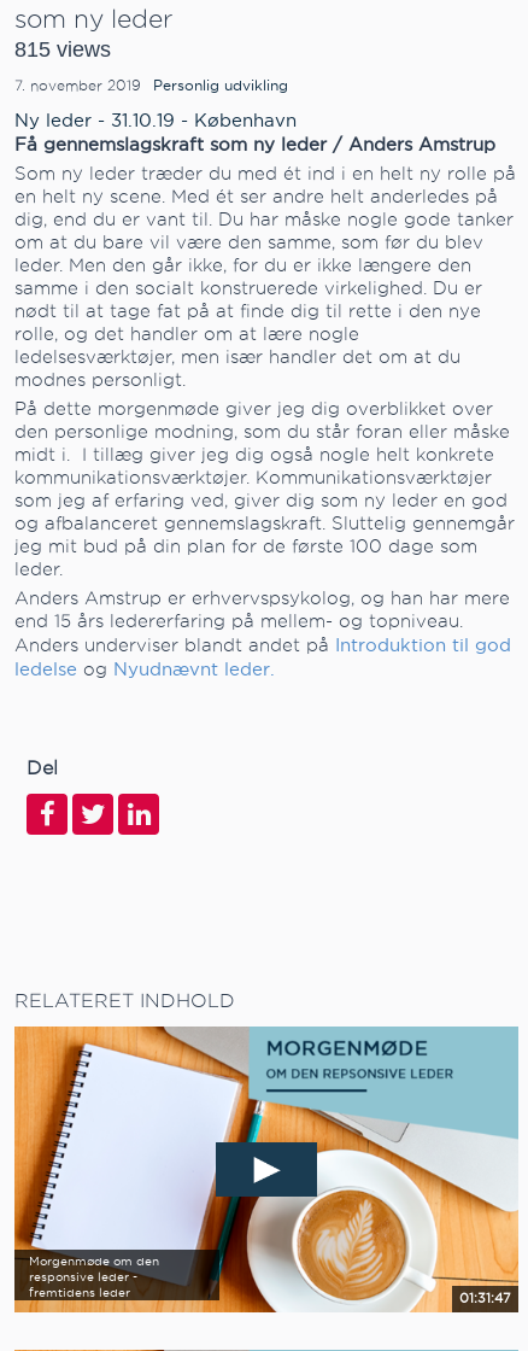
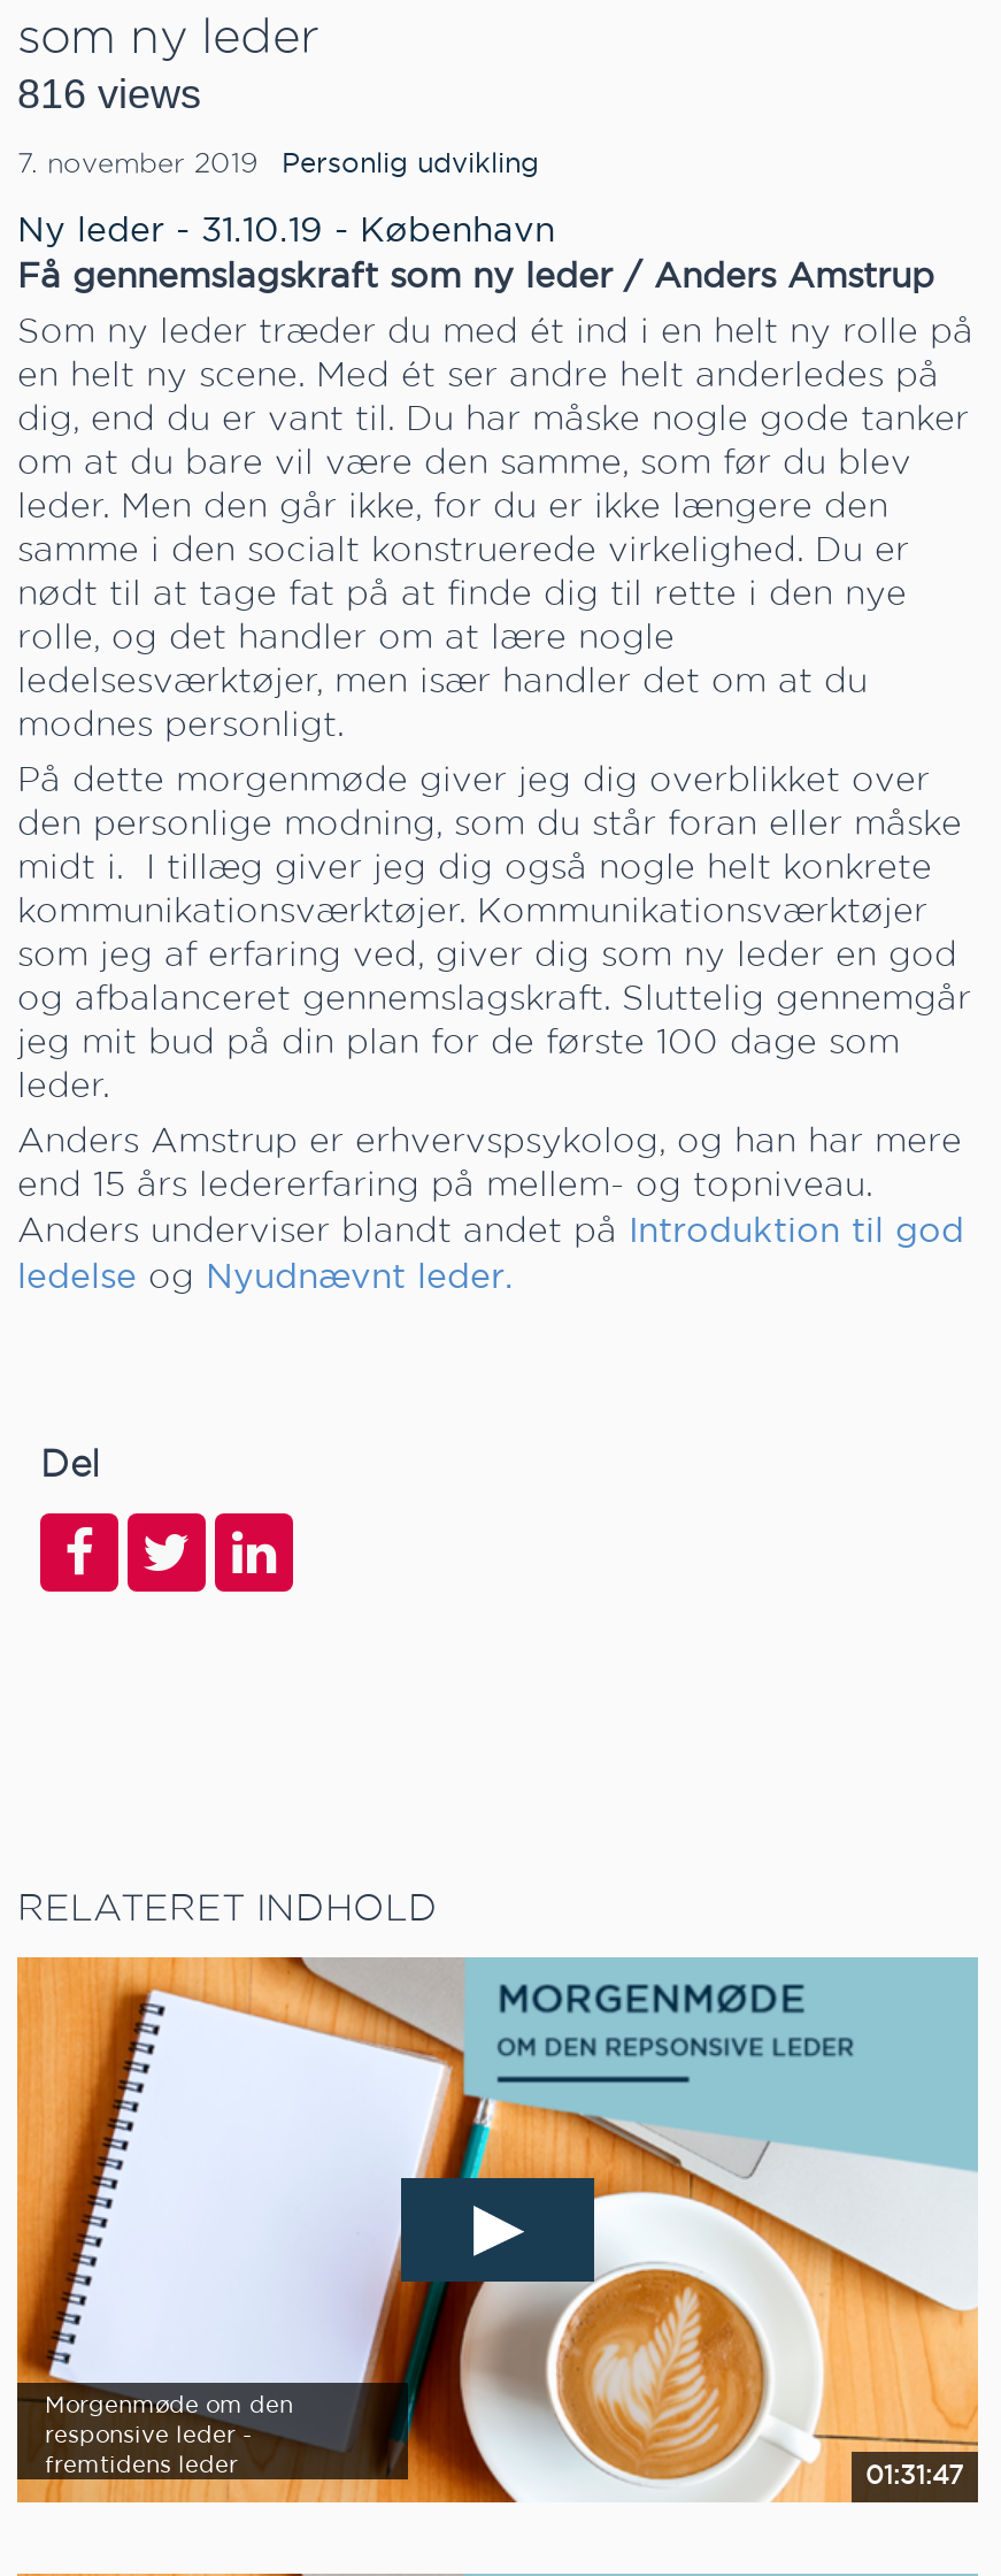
- 815 views
+ 816 views
